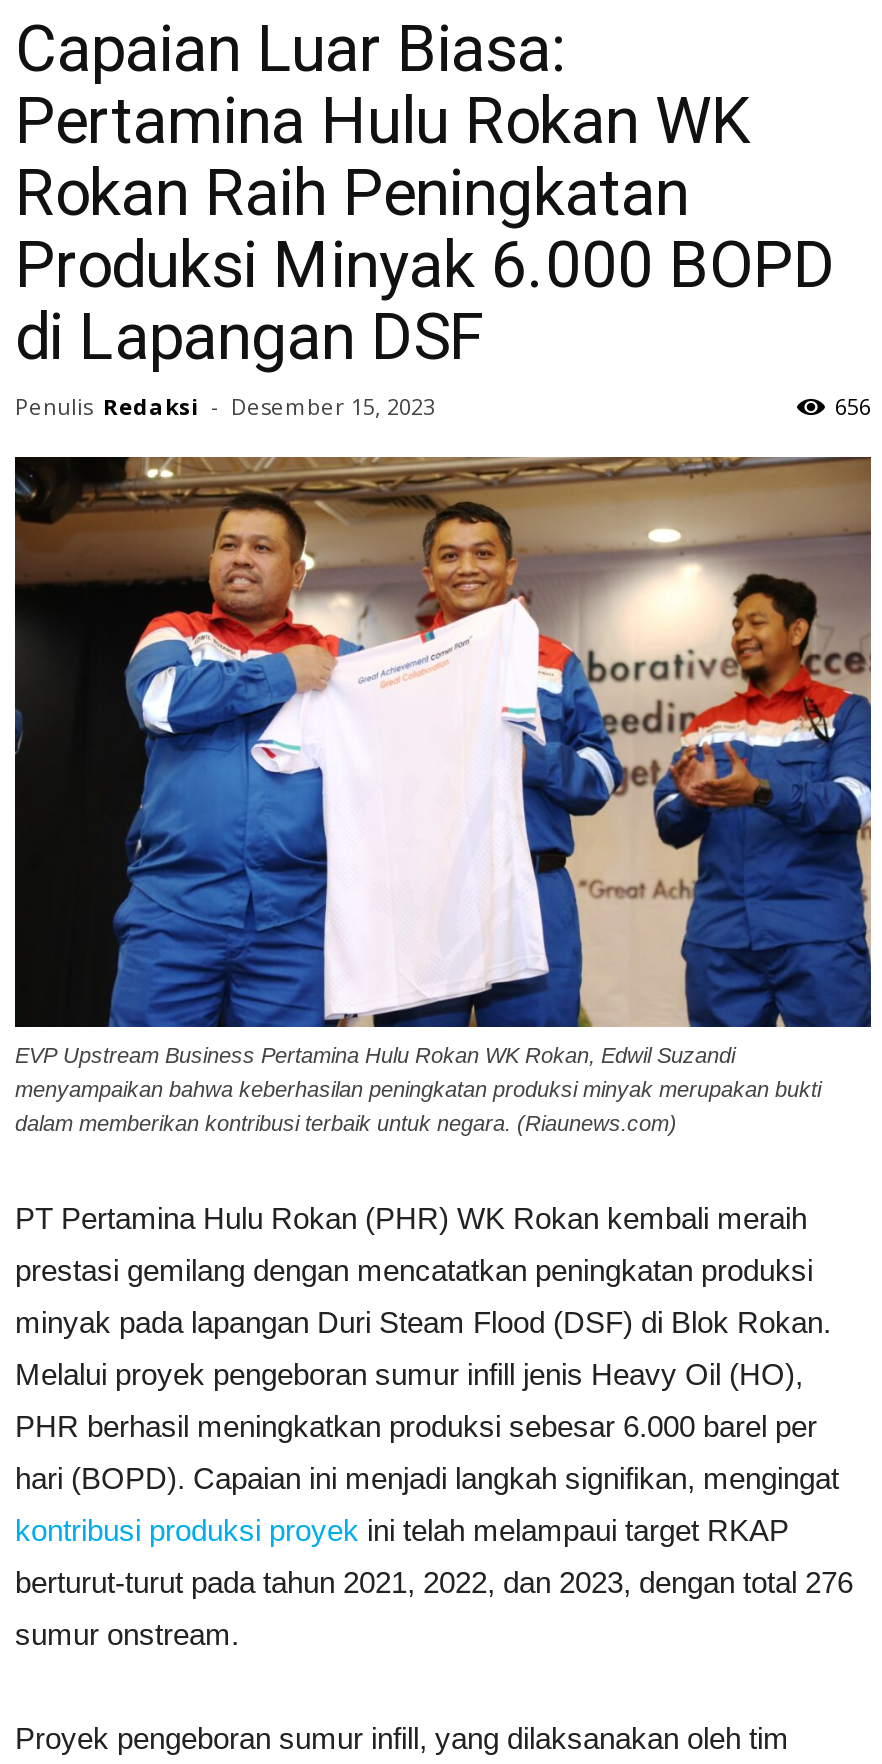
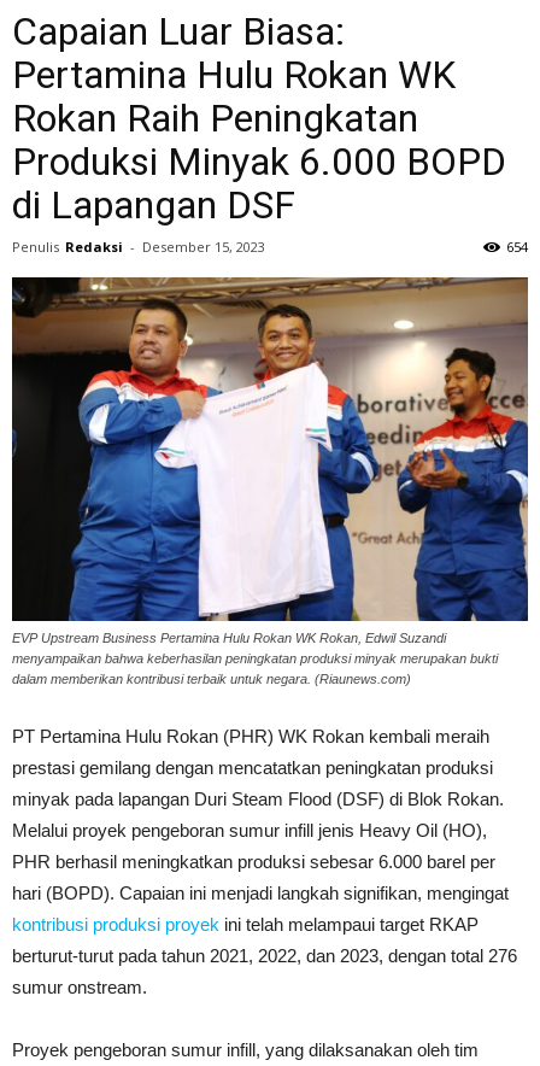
- 656
+ 654
